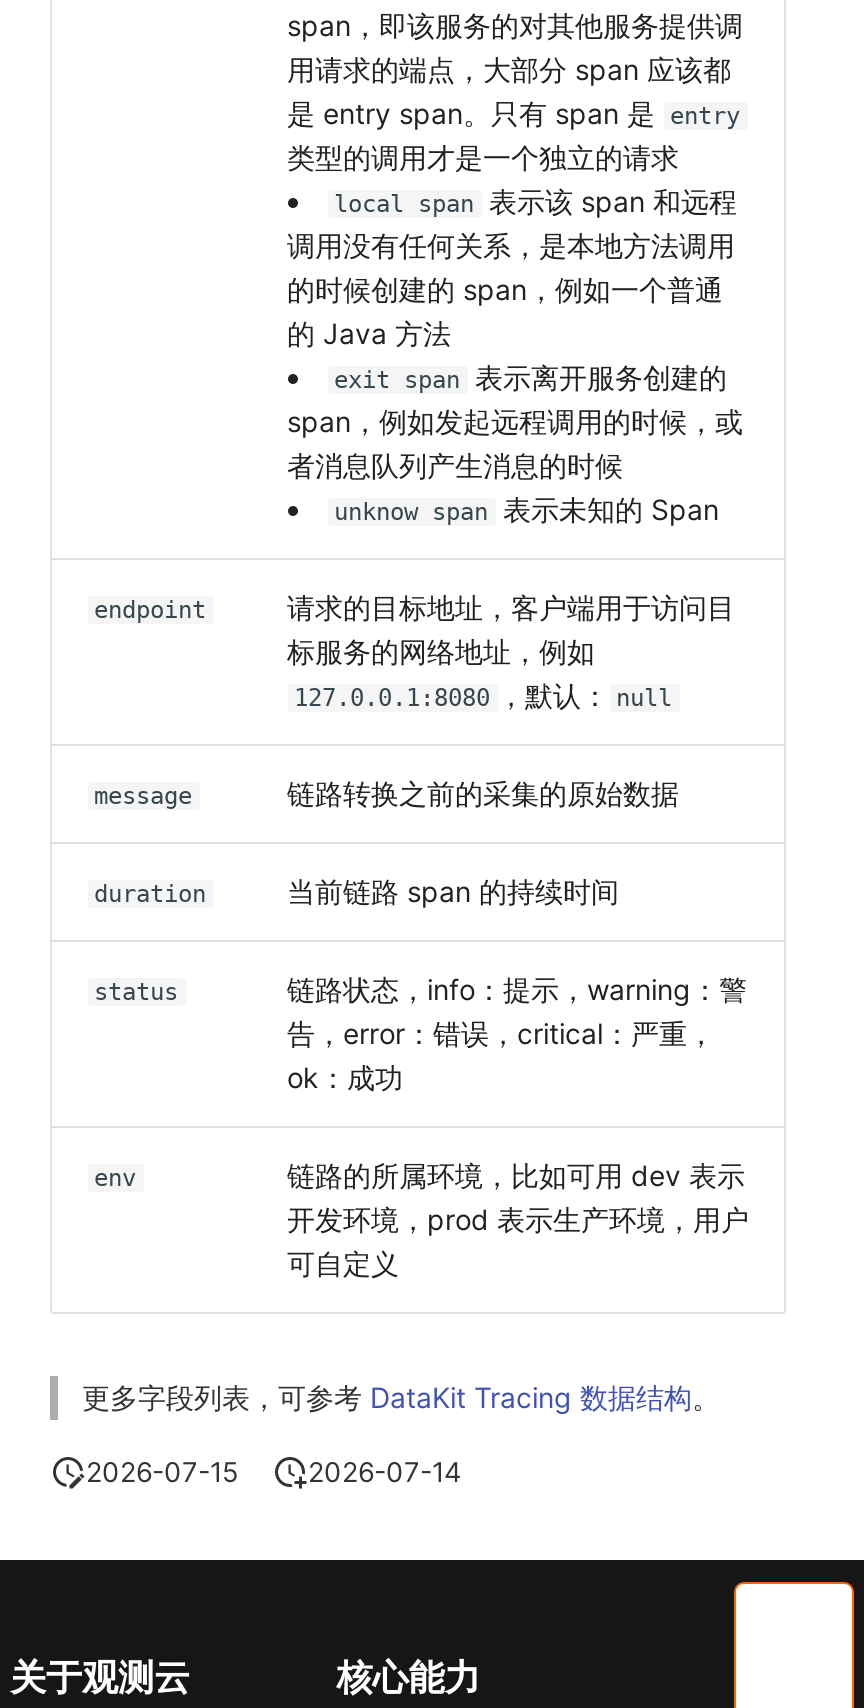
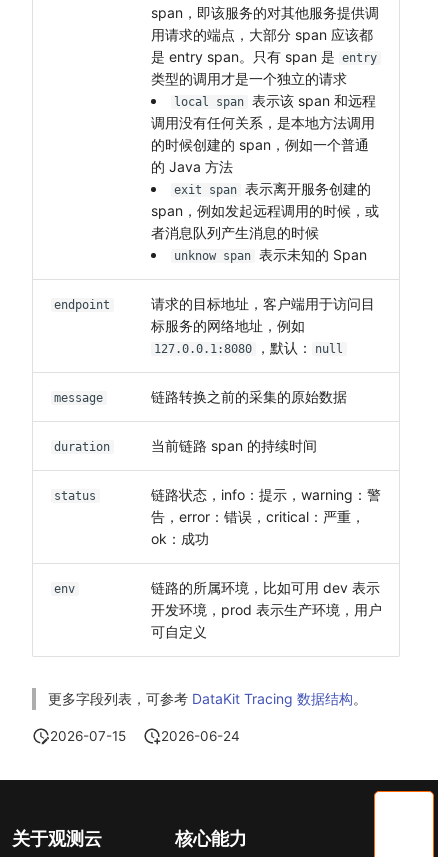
- 2026-07-14
+ 2026-06-24
